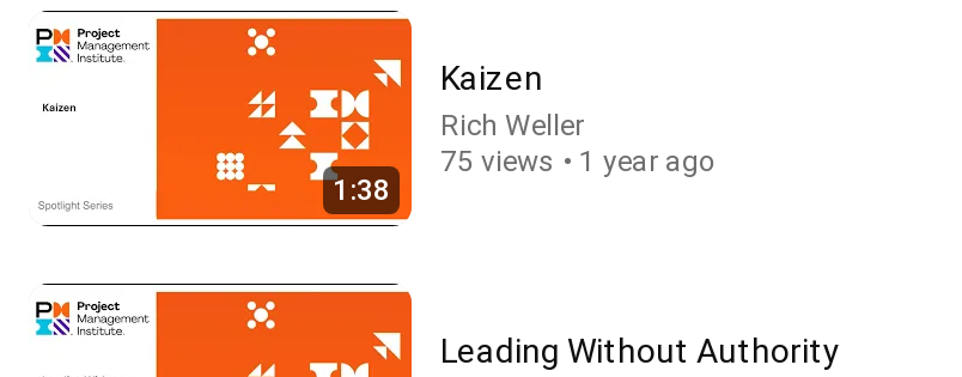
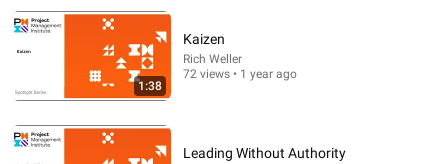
- 75 views • 1 year ago
+ 72 views • 1 year ago
